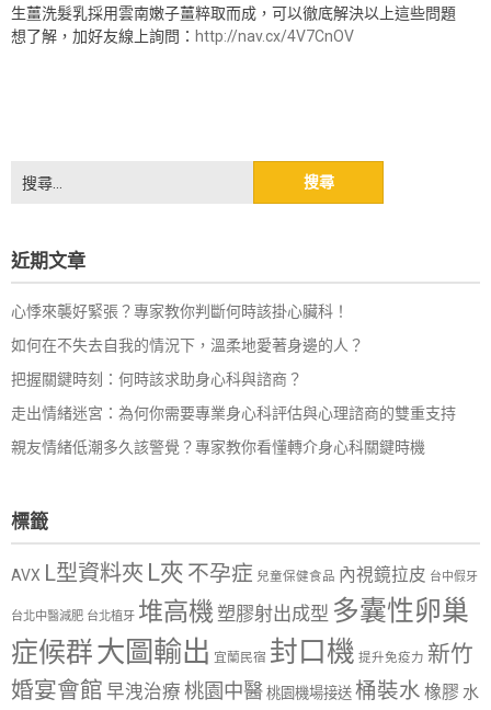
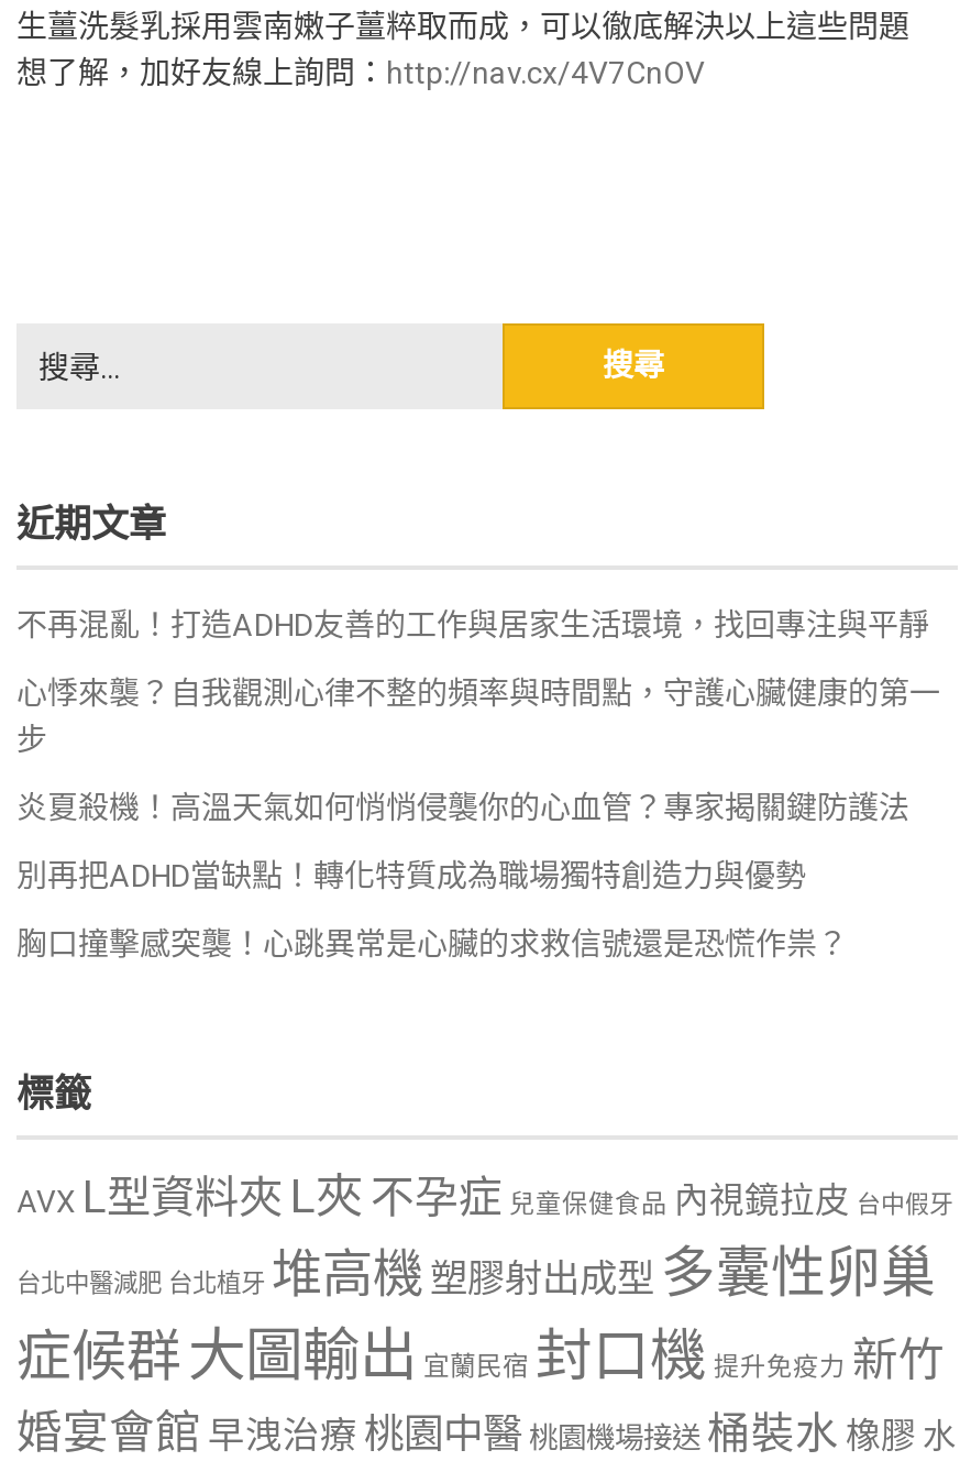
- 心悸來襲好緊張？專家教你判斷何時該掛心臟科！
+ 不再混亂！打造ADHD友善的工作與居家生活環境，找回專注與平靜

- 如何在不失去自我的情況下，溫柔地愛著身邊的人？
+ 心悸來襲？自我觀測心律不整的頻率與時間點，守護心臟健康的第一
+ 步

- 把握關鍵時刻：何時該求助身心科與諮商？
+ 炎夏殺機！高溫天氣如何悄悄侵襲你的心血管？專家揭關鍵防護法

- 走出情緒迷宮：為何你需要專業身心科評估與心理諮商的雙重支持
+ 別再把ADHD當缺點！轉化特質成為職場獨特創造力與優勢

- 親友情緒低潮多久該警覺？專家教你看懂轉介身心科關鍵時機
+ 胸口撞擊感突襲！心跳異常是心臟的求救信號還是恐慌作祟？
